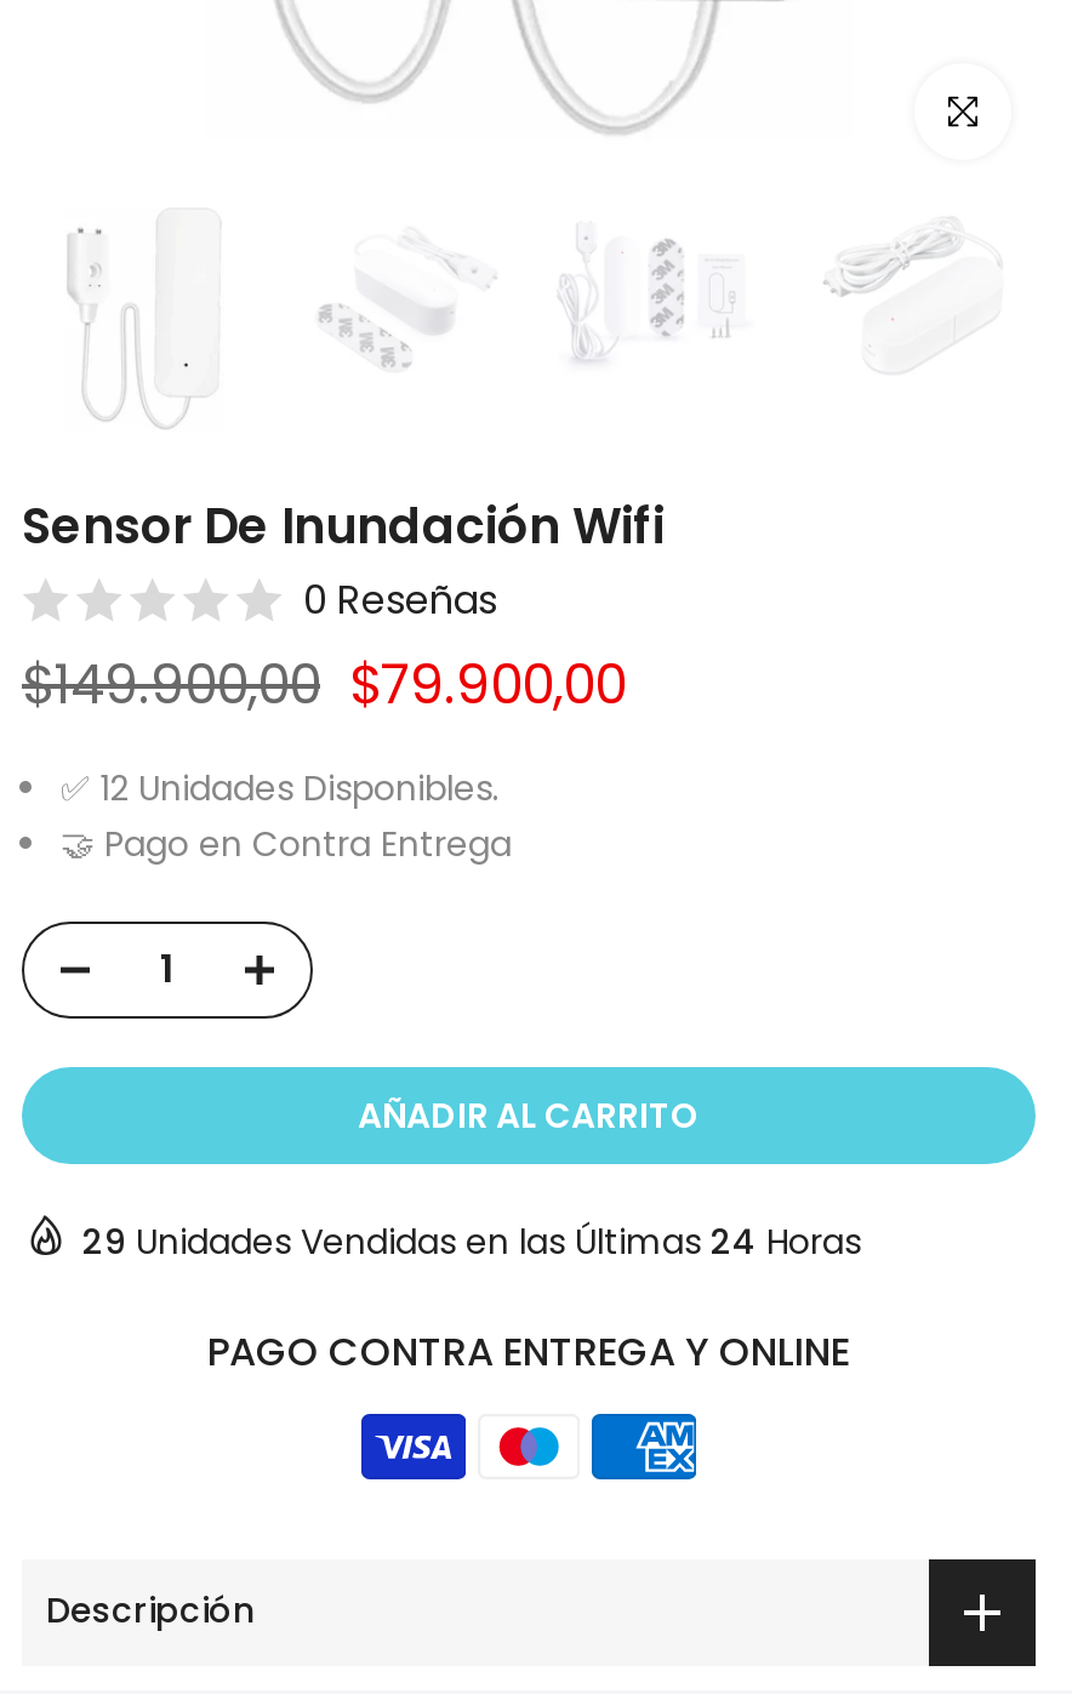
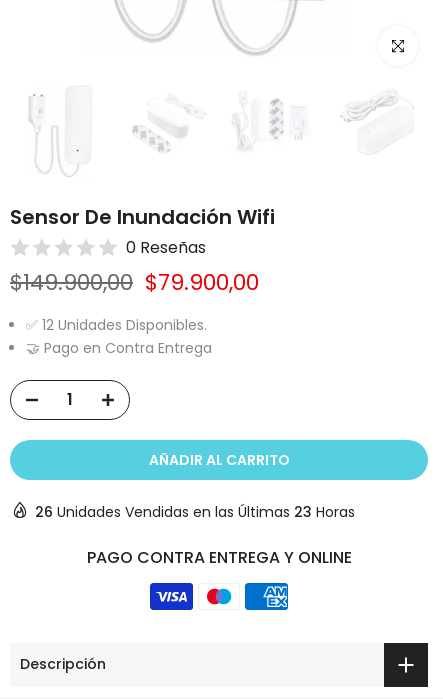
- 29 Unidades Vendidas en las Últimas 24 Horas
+ 26 Unidades Vendidas en las Últimas 23 Horas
